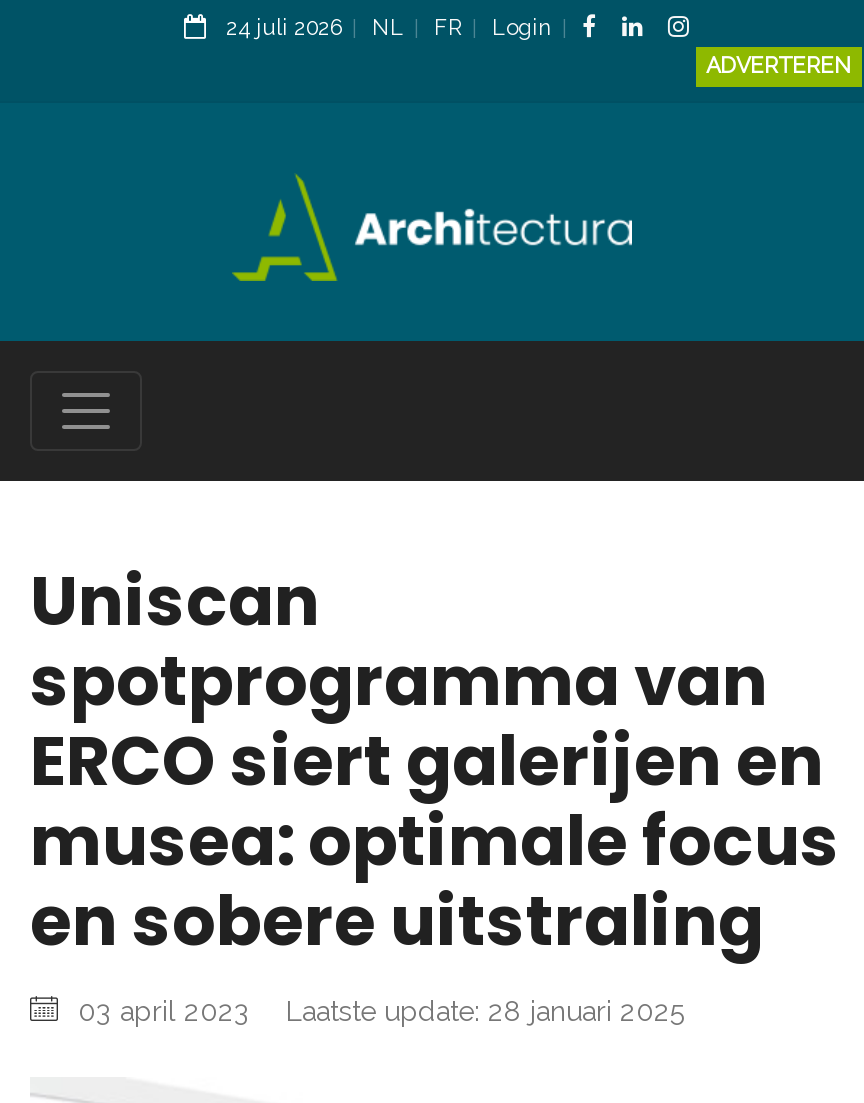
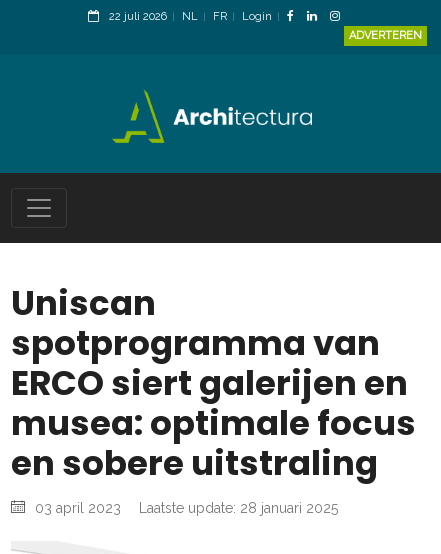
- 24 juli 2026 NL FR Login
+ 22 juli 2026 NL FR Login
